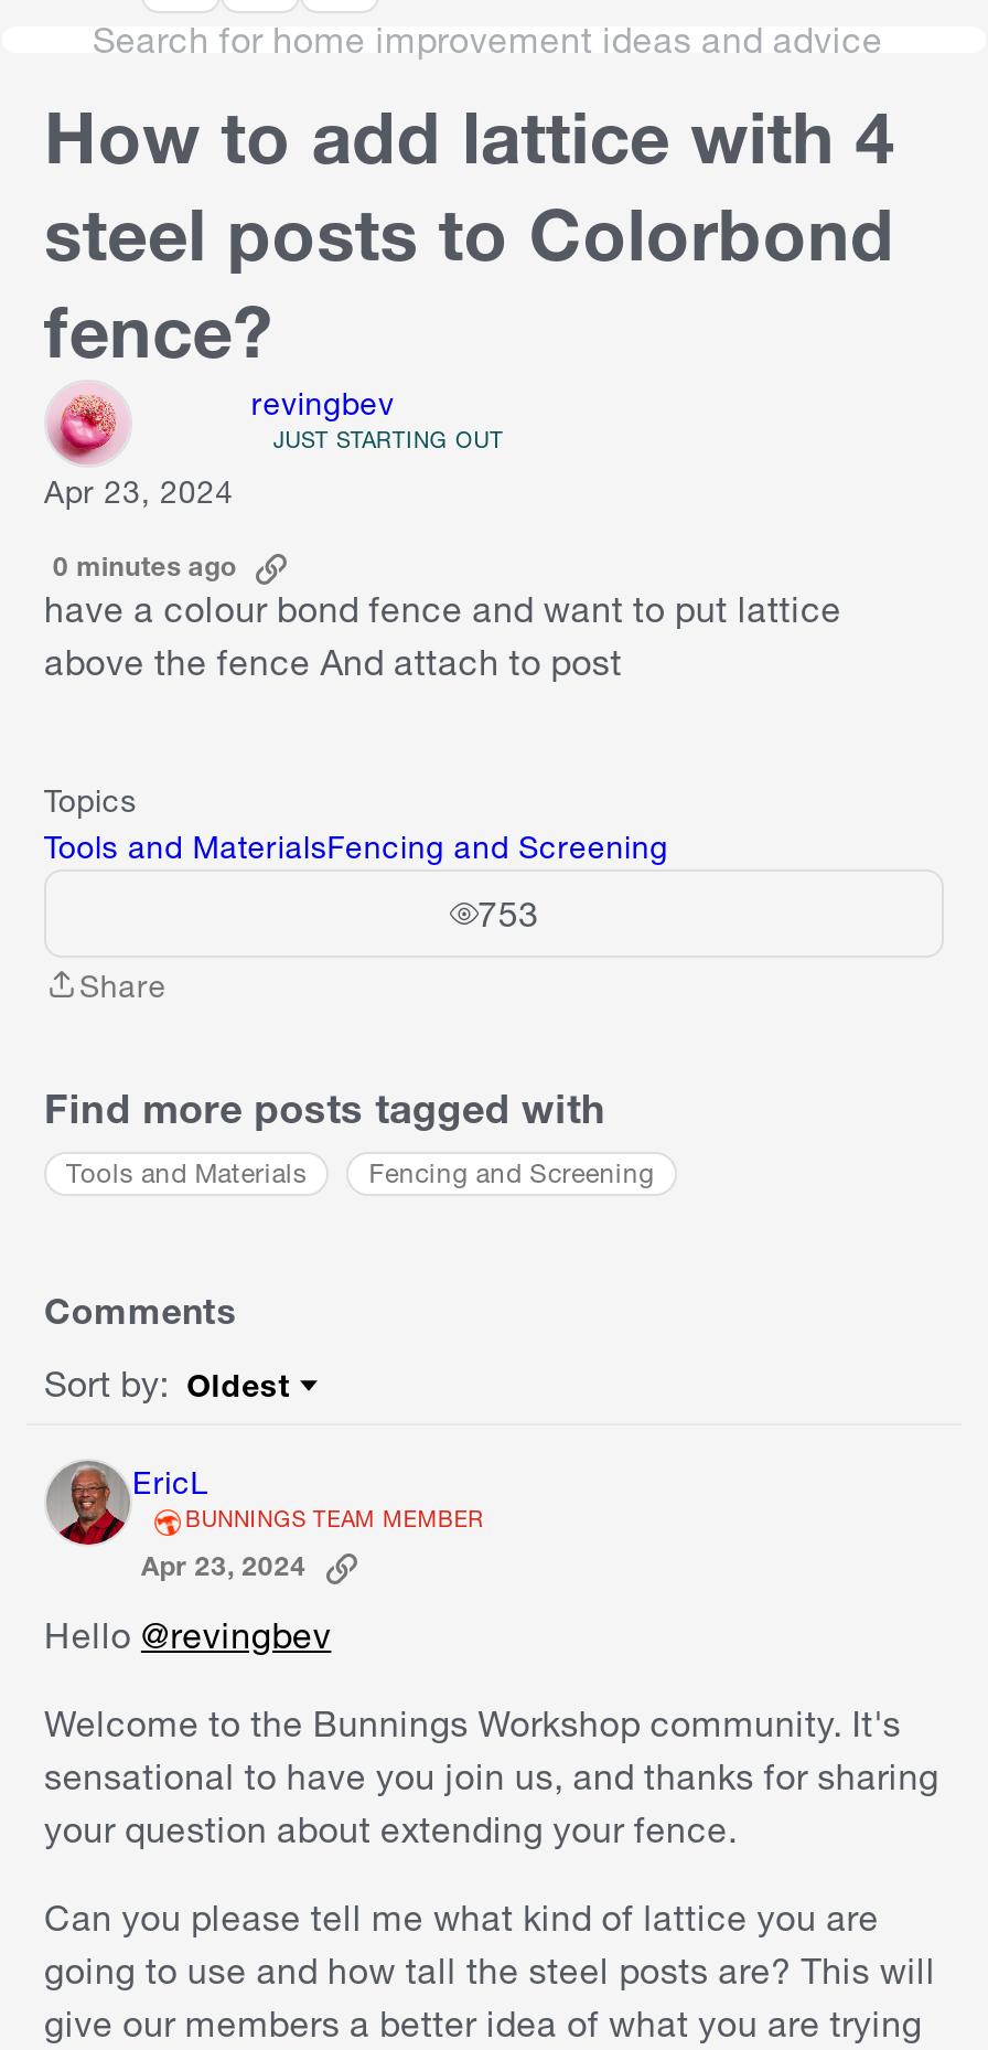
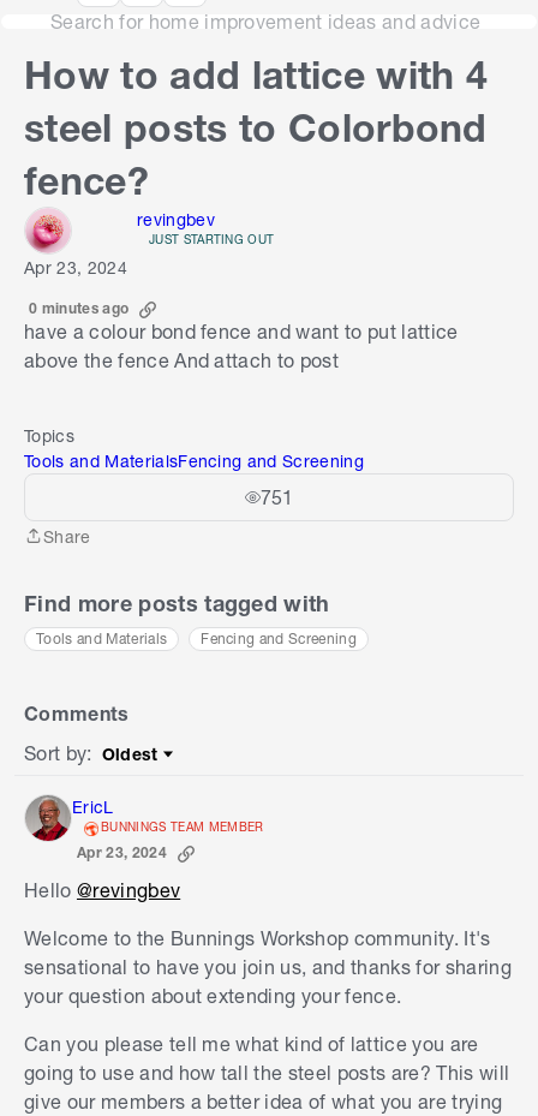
- 753
+ 751
